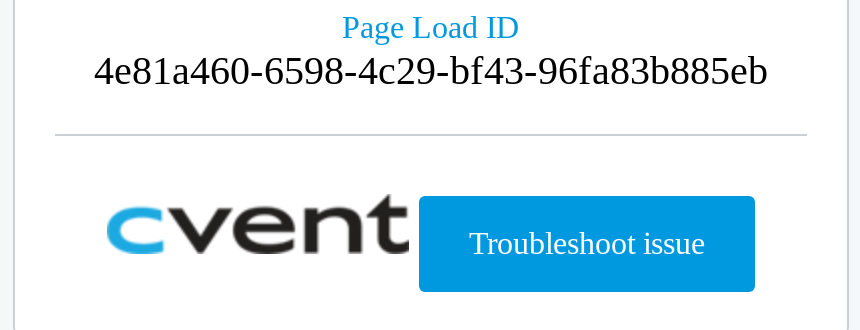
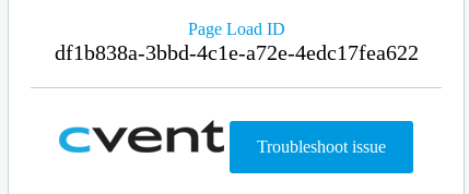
- 4e81a460-6598-4c29-bf43-96fa83b885eb
+ df1b838a-3bbd-4c1e-a72e-4edc17fea622
